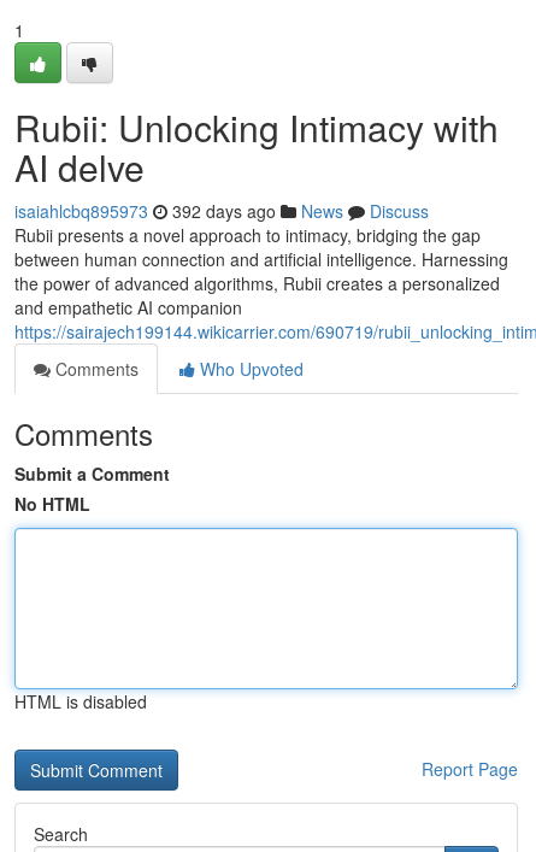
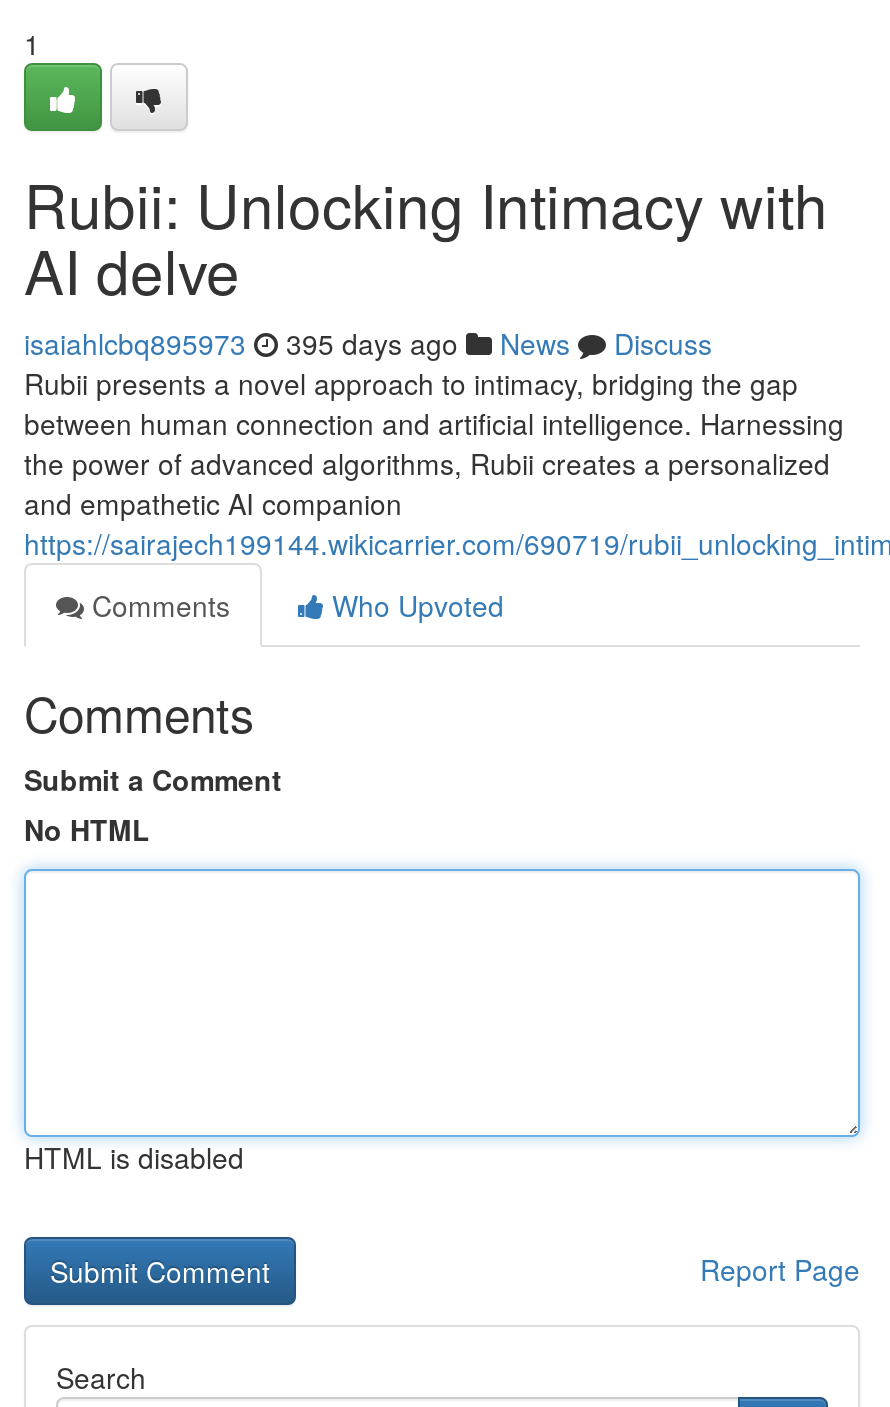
- isaiahlcbq895973 392 days ago News Discuss
+ isaiahlcbq895973 395 days ago News Discuss
